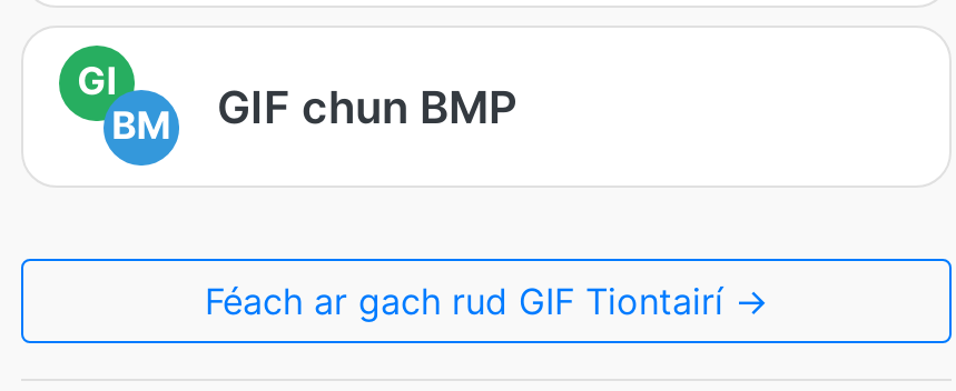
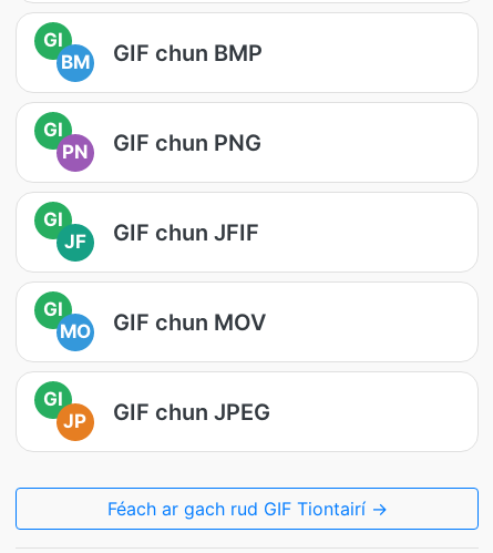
+ GI
+ PN
+ GIF chun PNG
+ GI
+ JF
+ GIF chun JFIF
+ GI
+ MO
+ GIF chun MOV
+ GI
+ JP
+ GIF chun JPEG
